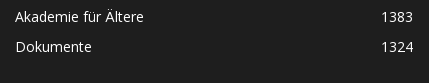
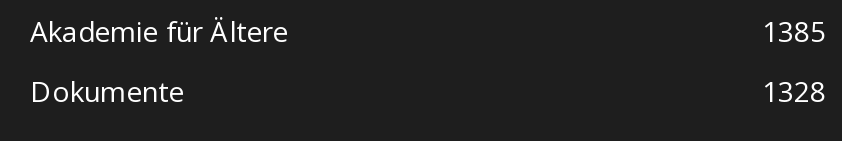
- 1383
+ 1385

- 1324
+ 1328
